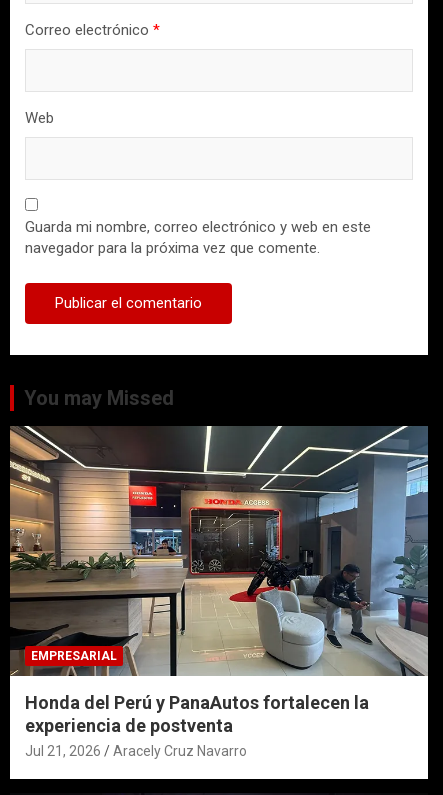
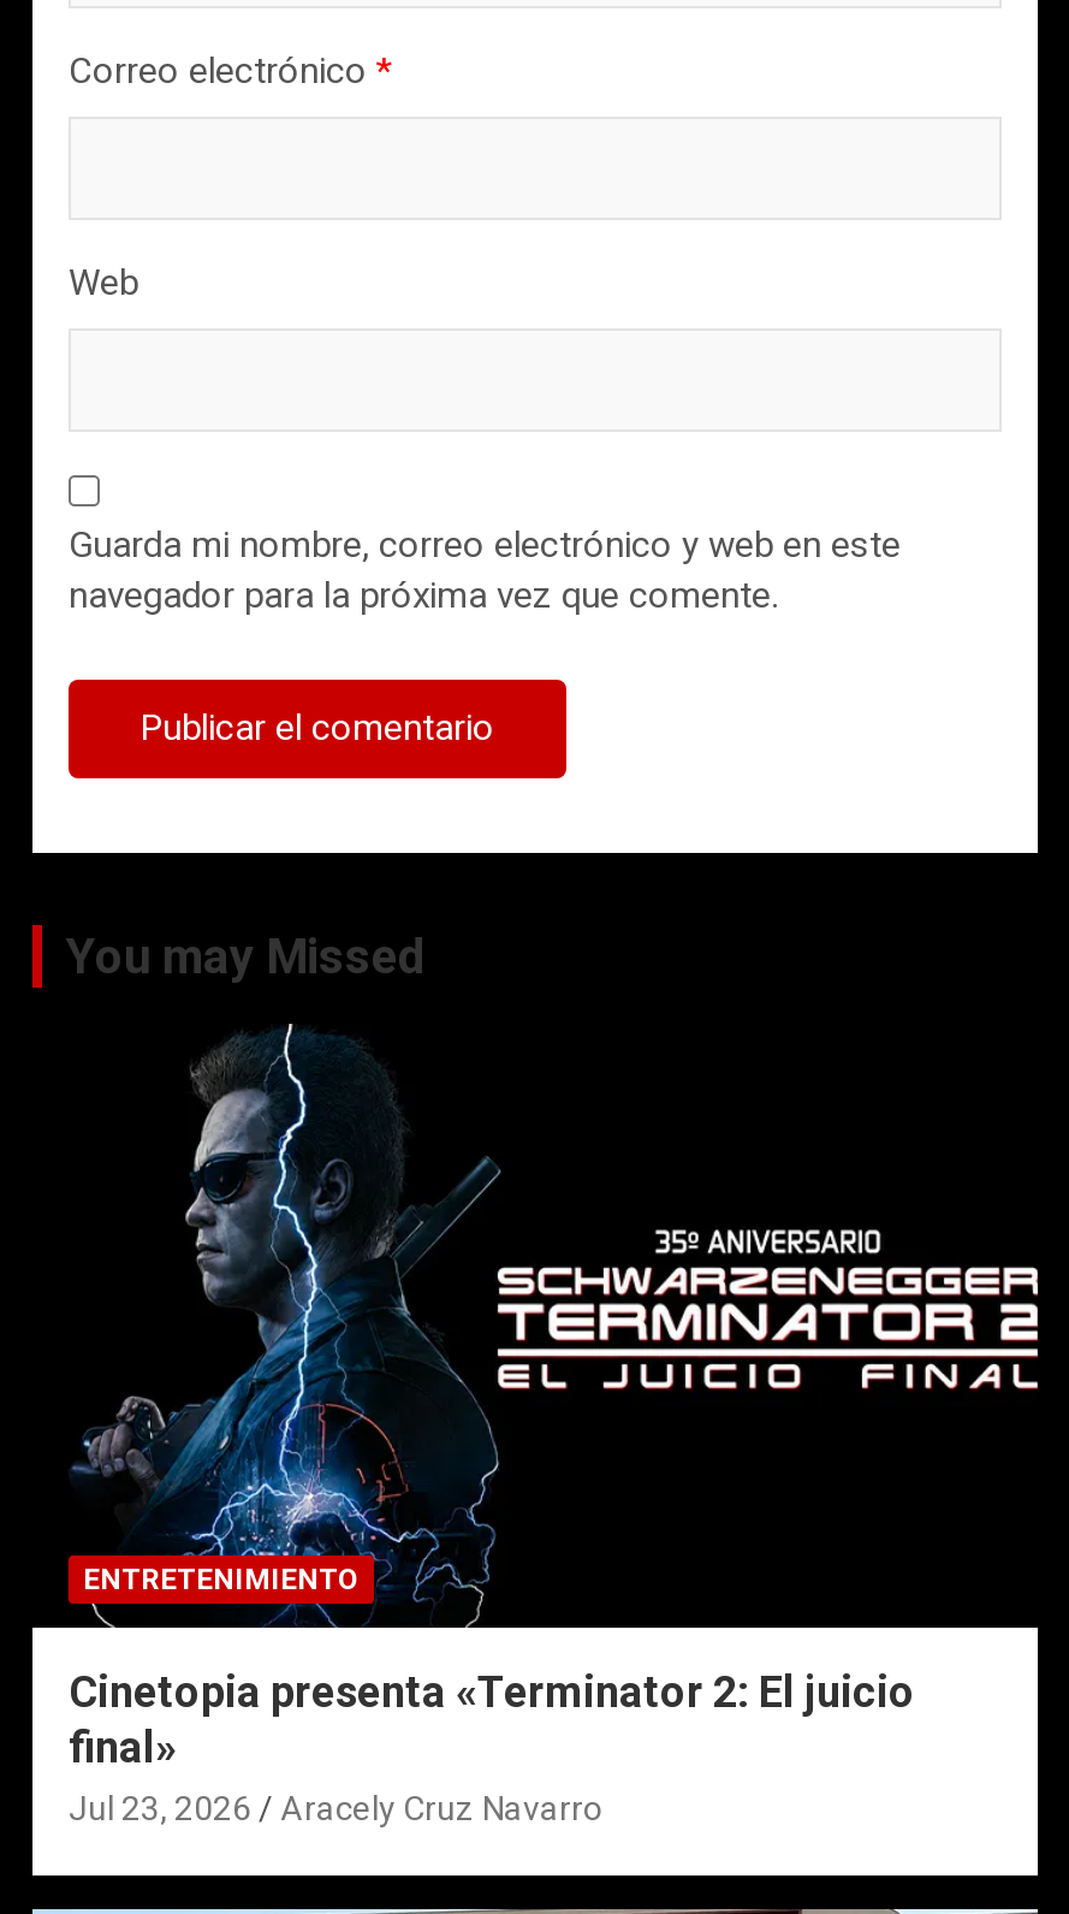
- [image]
- EMPRESARIAL
+ [image]
+ ENTRETENIMIENTO

- Honda del Perú y PanaAutos fortalecen la
- experiencia de postventa
- Jul 21, 2026
+ Cinetopia presenta «Terminator 2: El juicio
+ final»
+ Jul 23, 2026
